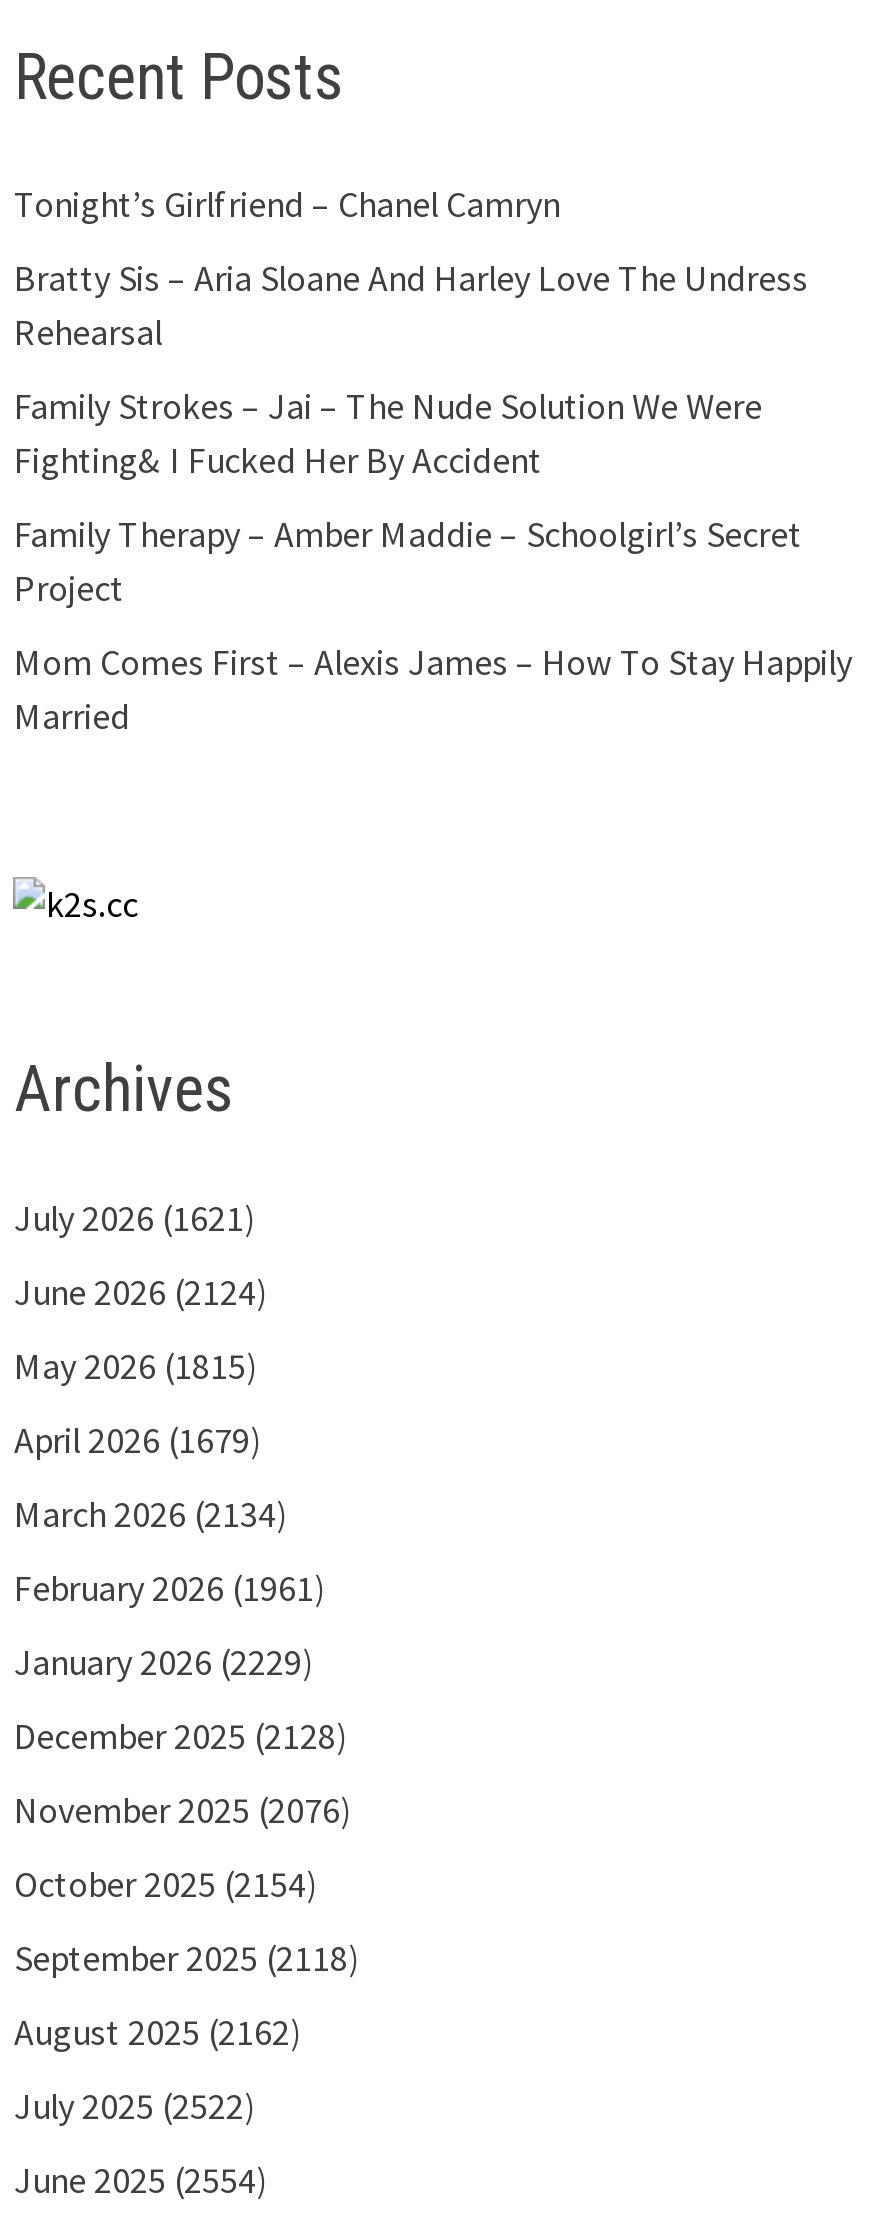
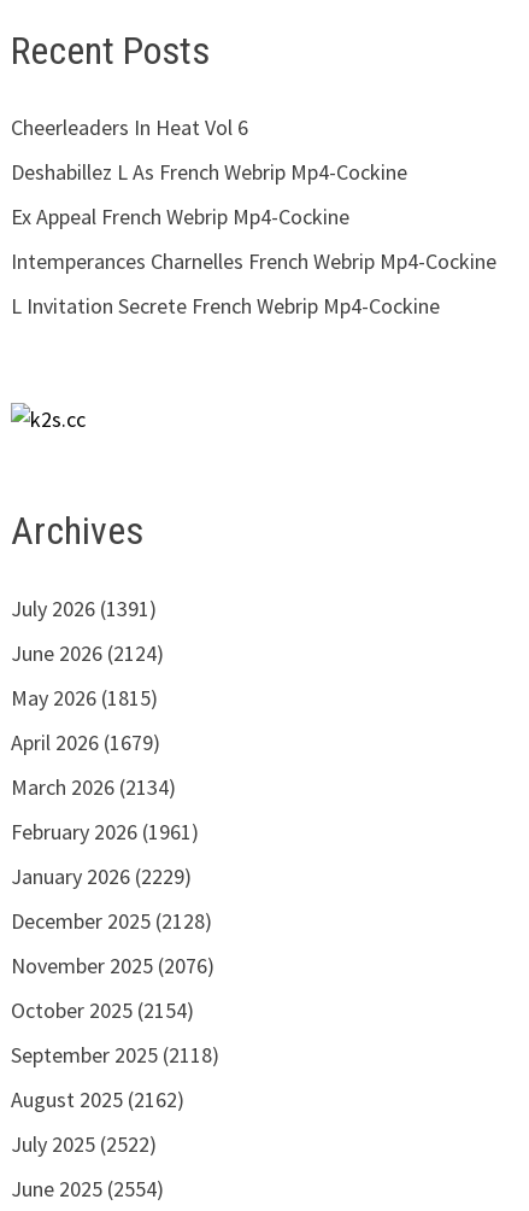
- Tonight’s Girlfriend – Chanel Camryn
+ Cheerleaders In Heat Vol 6

- Bratty Sis – Aria Sloane And Harley Love The Undress
- Rehearsal
+ Deshabillez L As French Webrip Mp4-Cockine

- Family Strokes – Jai – The Nude Solution We Were
- Fighting& I Fucked Her By Accident
+ Ex Appeal French Webrip Mp4-Cockine

- Family Therapy – Amber Maddie – Schoolgirl’s Secret
- Project
+ Intemperances Charnelles French Webrip Mp4-Cockine

- Mom Comes First – Alexis James – How To Stay Happily
- Married
+ L Invitation Secrete French Webrip Mp4-Cockine

- July 2026 (1621)
+ July 2026 (1391)
